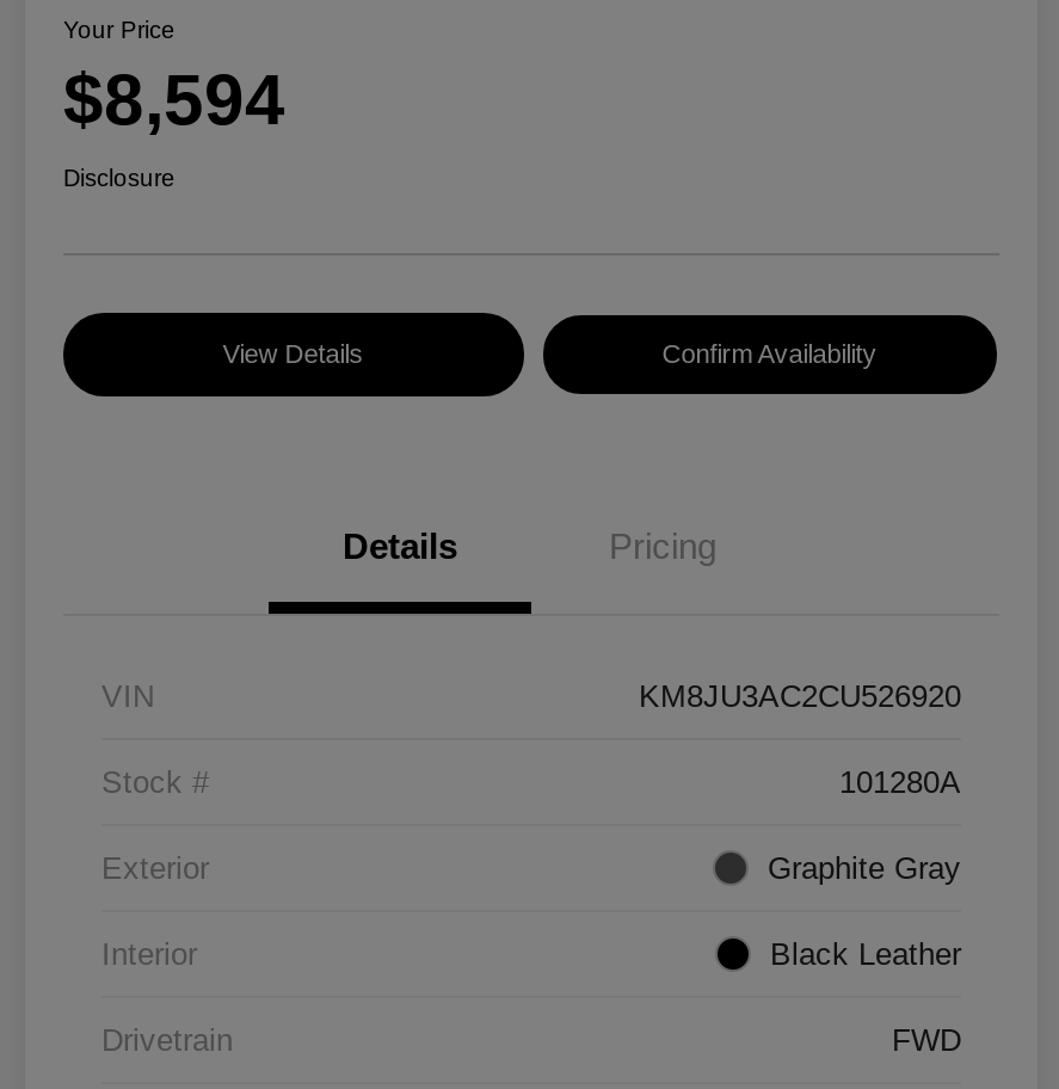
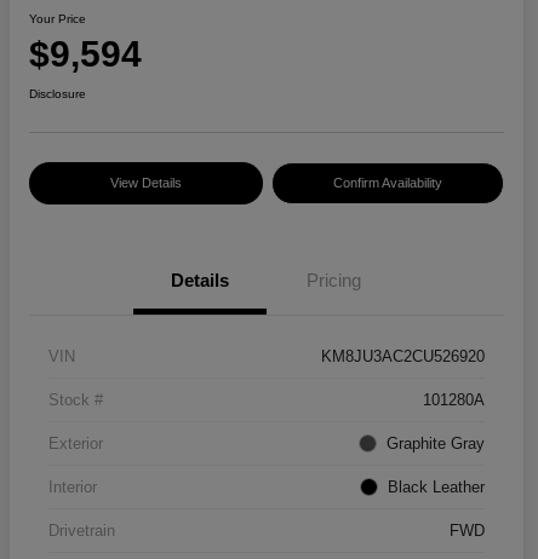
- $8,594
+ $9,594
